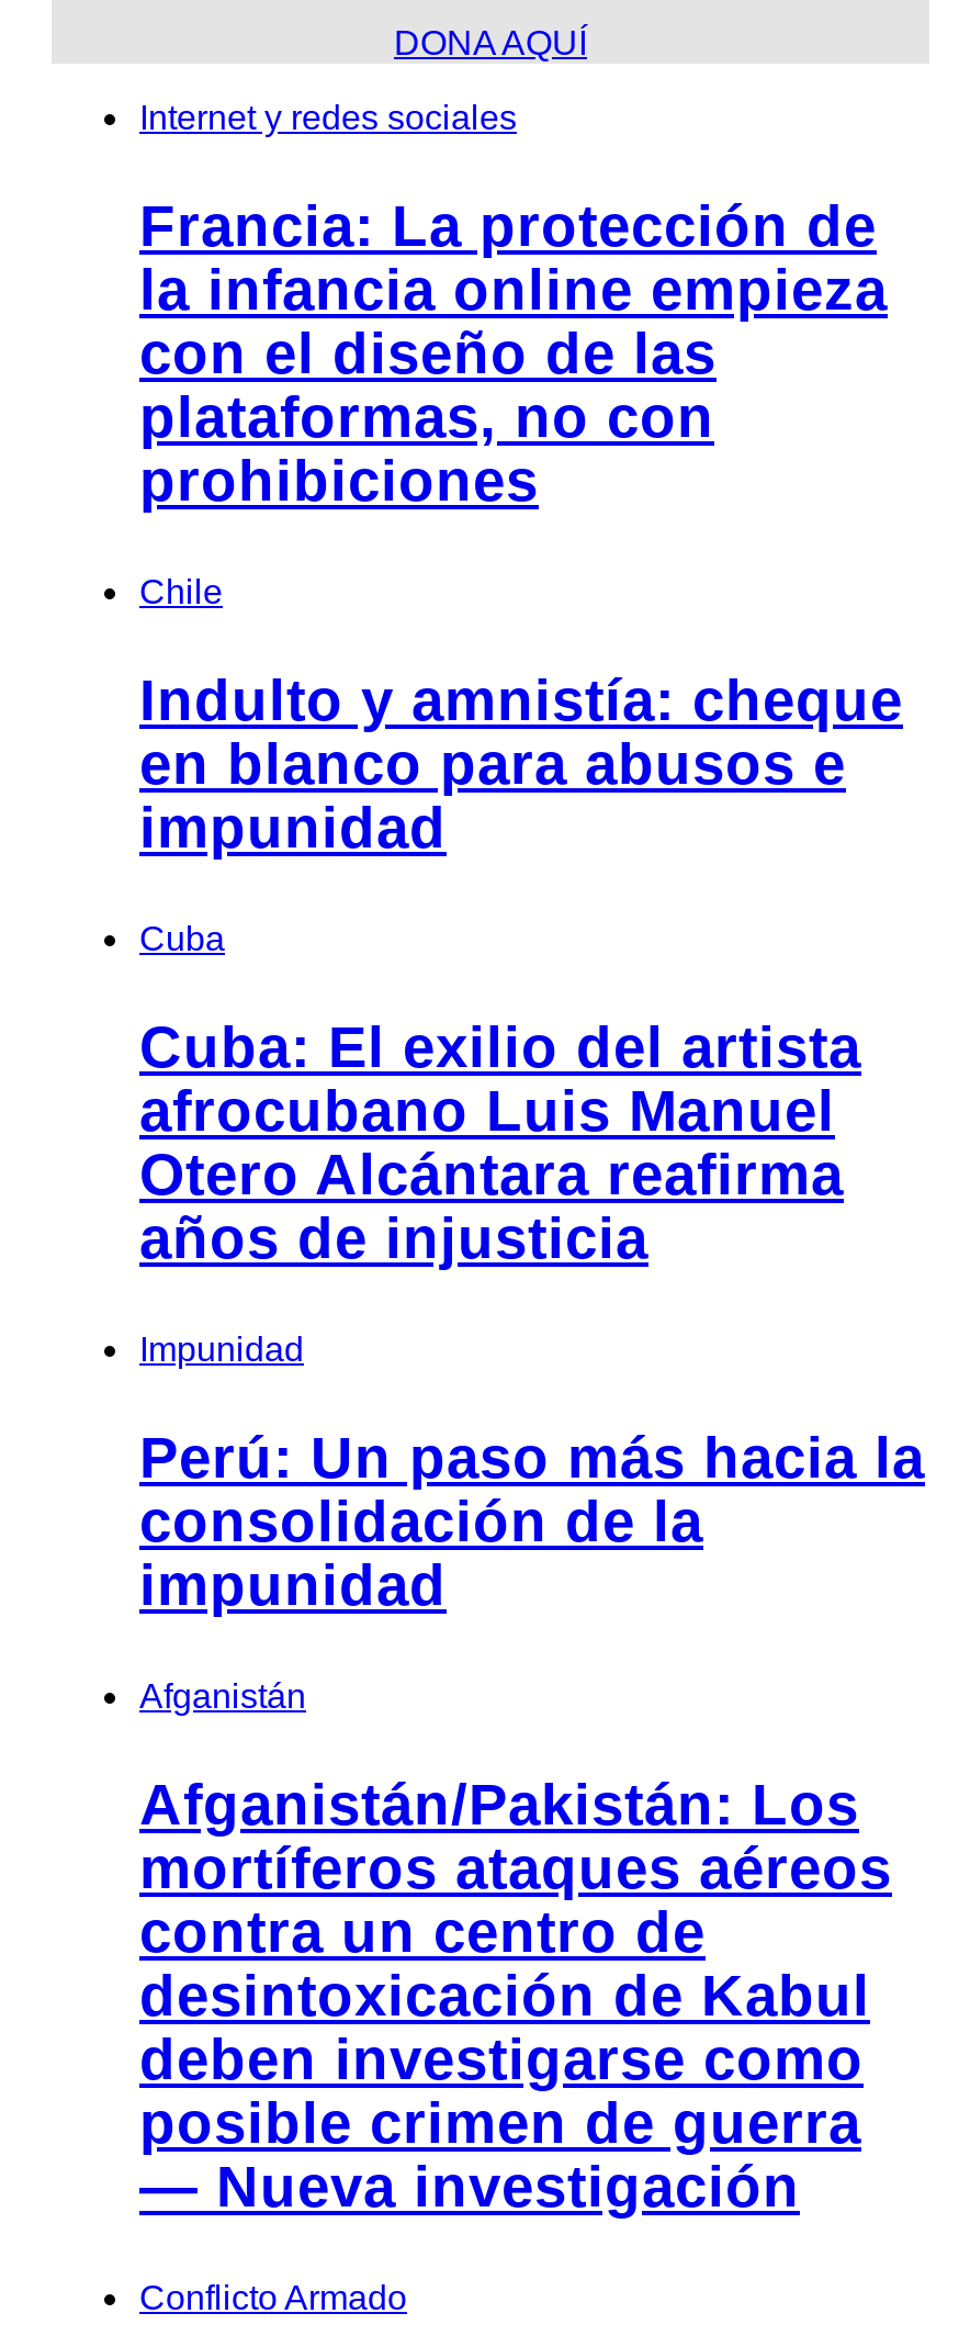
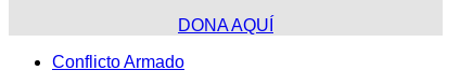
- Internet y redes sociales
- Francia: La protección de
- la infancia online empieza
- con el diseño de las
- plataformas, no con
- prohibiciones
- Chile
- Indulto y amnistía: cheque
- en blanco para abusos e
- impunidad
- Cuba
- Cuba: El exilio del artista
- afrocubano Luis Manuel
- Otero Alcántara reafirma
- años de injusticia
- Impunidad
- Perú: Un paso más hacia la
- consolidación de la
- impunidad
- Afganistán
- Afganistán/Pakistán: Los
- mortíferos ataques aéreos
- contra un centro de
- desintoxicación de Kabul
- deben investigarse como
- posible crimen de guerra
- — Nueva investigación
